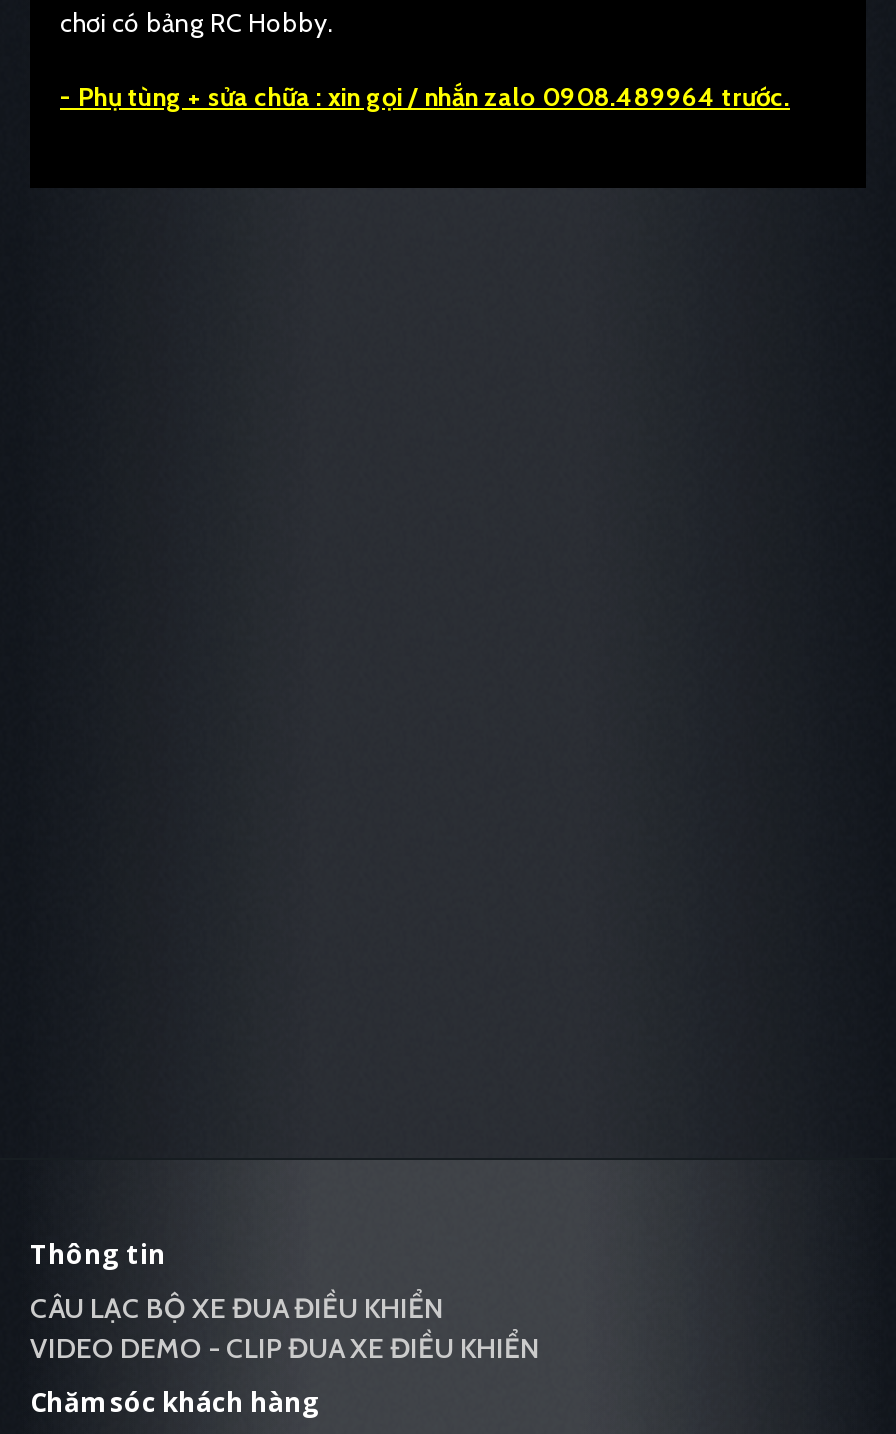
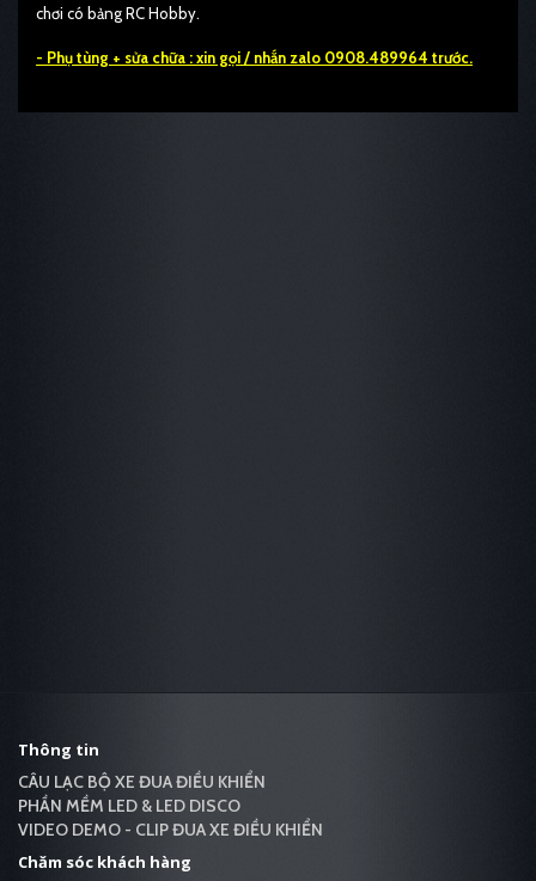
+ PHẦN MỀM LED & LED DISCO
